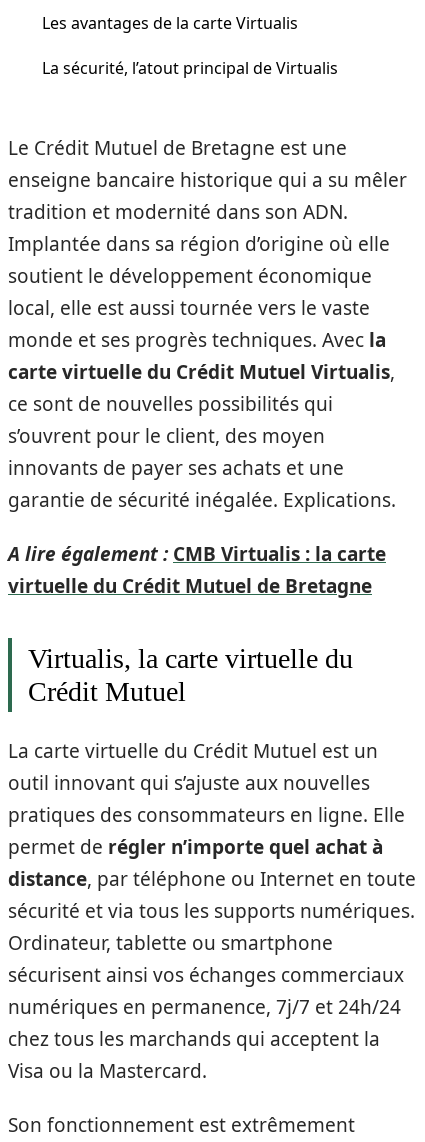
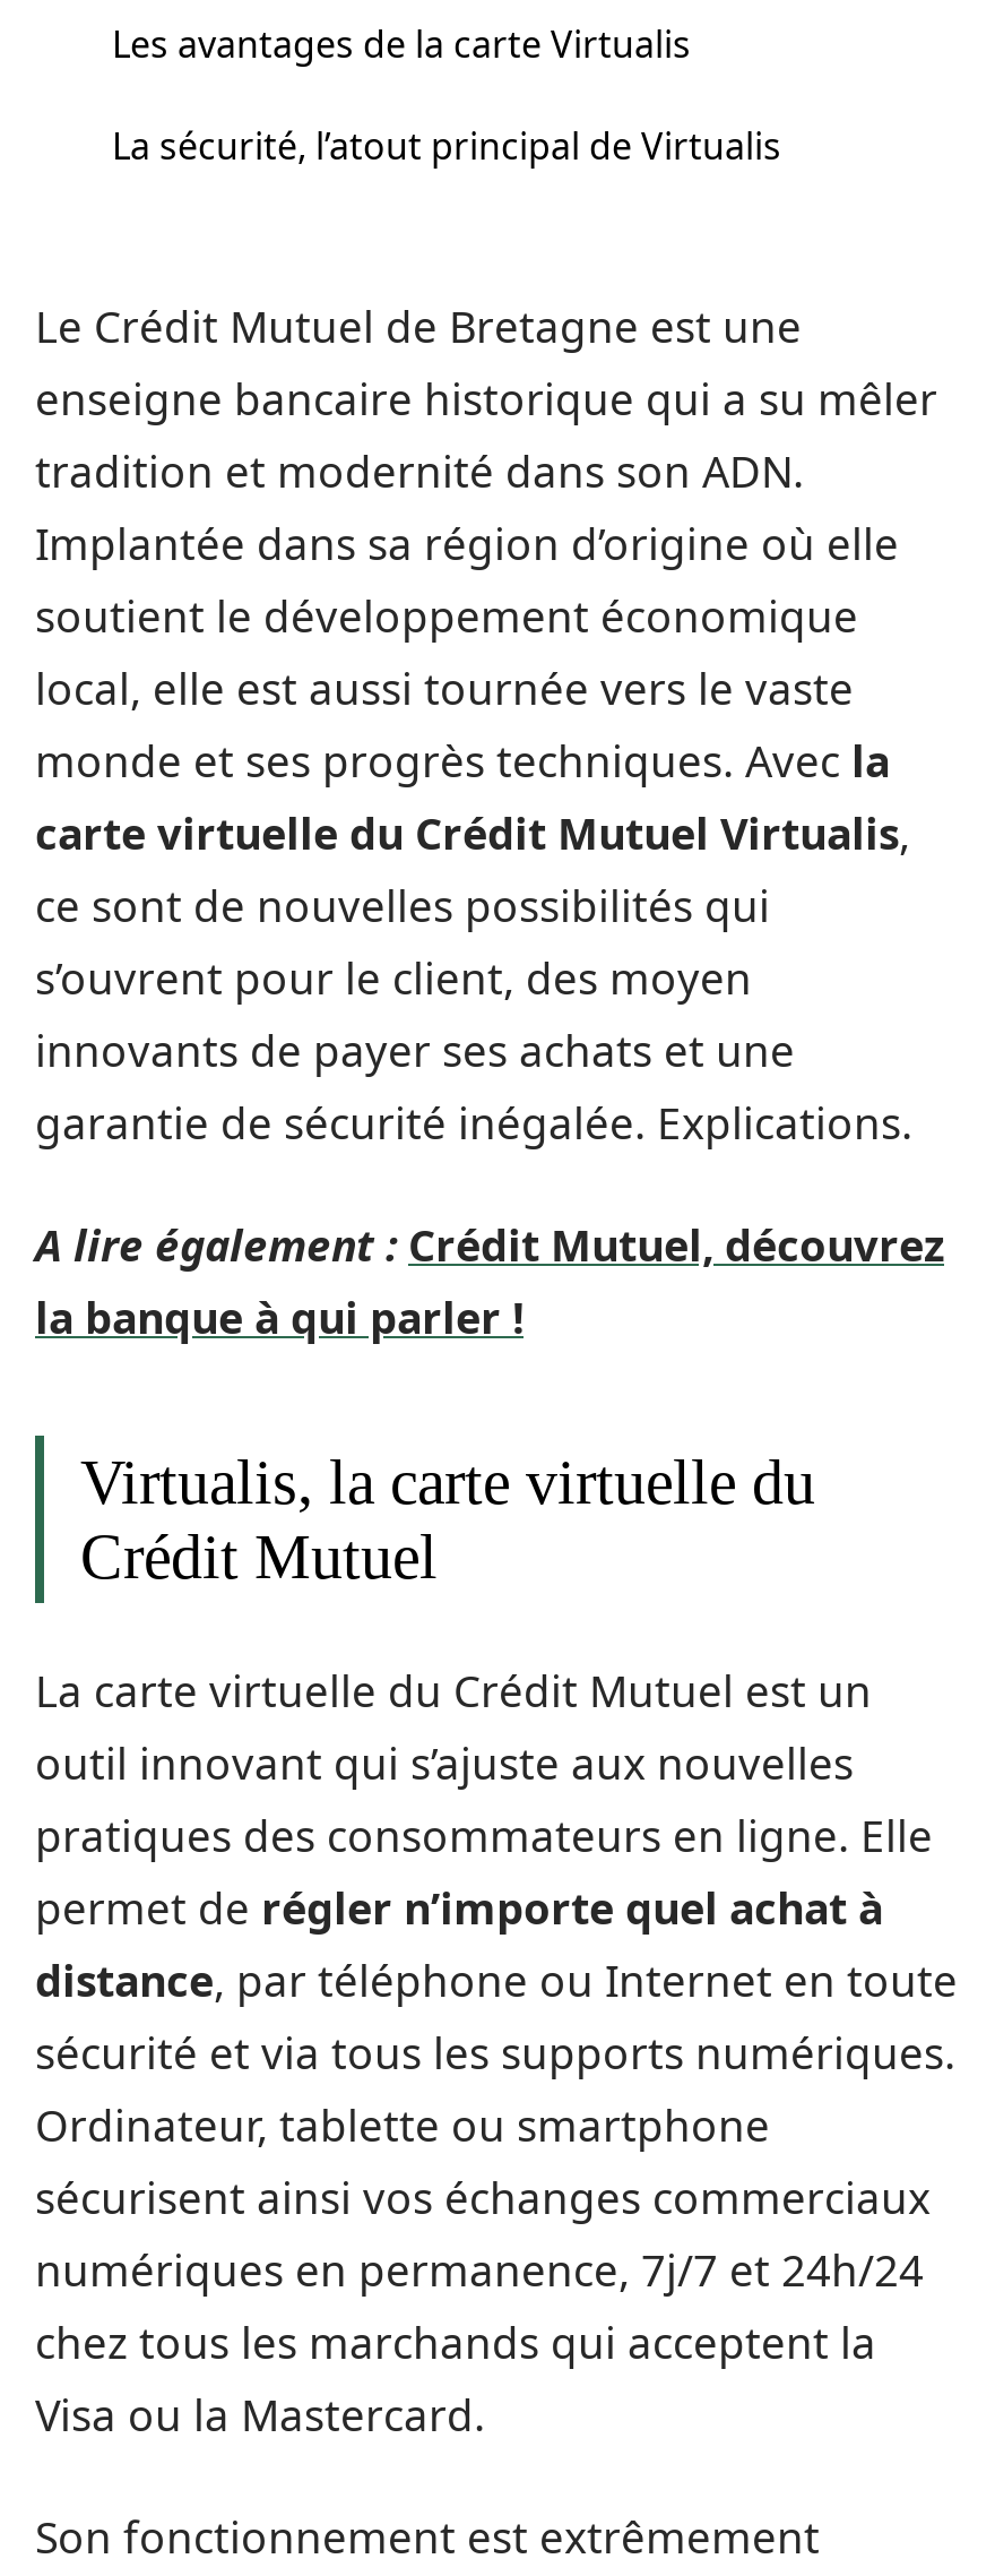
- A lire également : CMB Virtualis : la carte
- virtuelle du Crédit Mutuel de Bretagne
+ A lire également : Crédit Mutuel, découvrez
+ la banque à qui parler !
